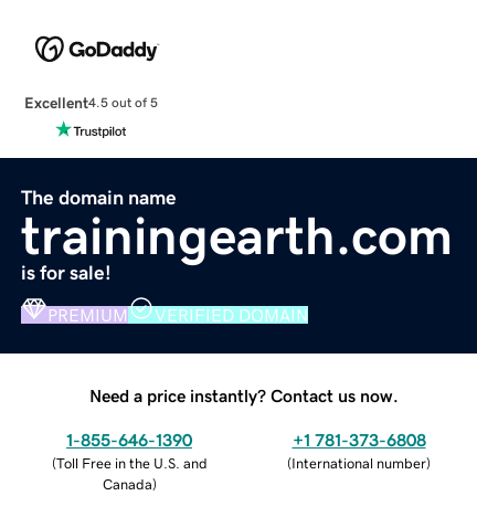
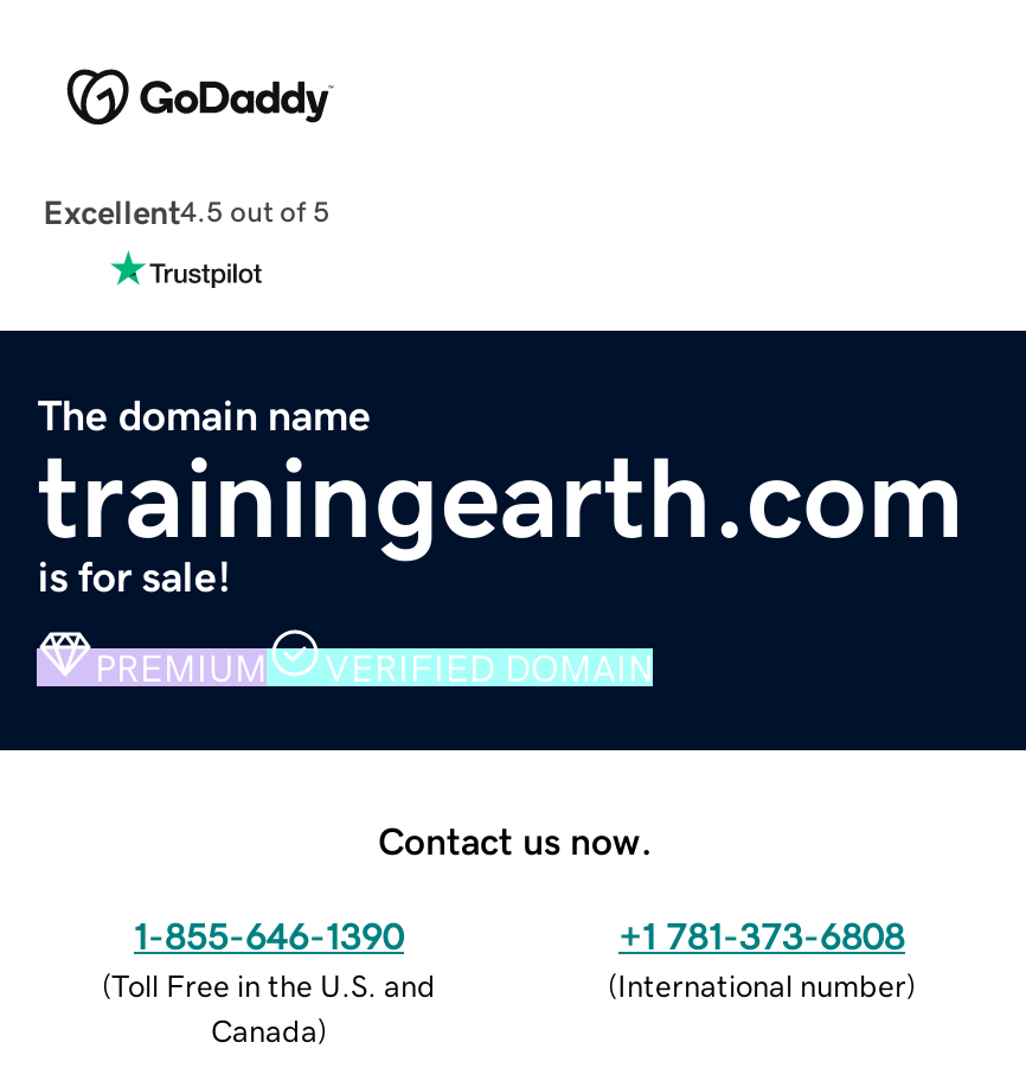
- Need a price instantly? Contact us now.
+ Contact us now.
